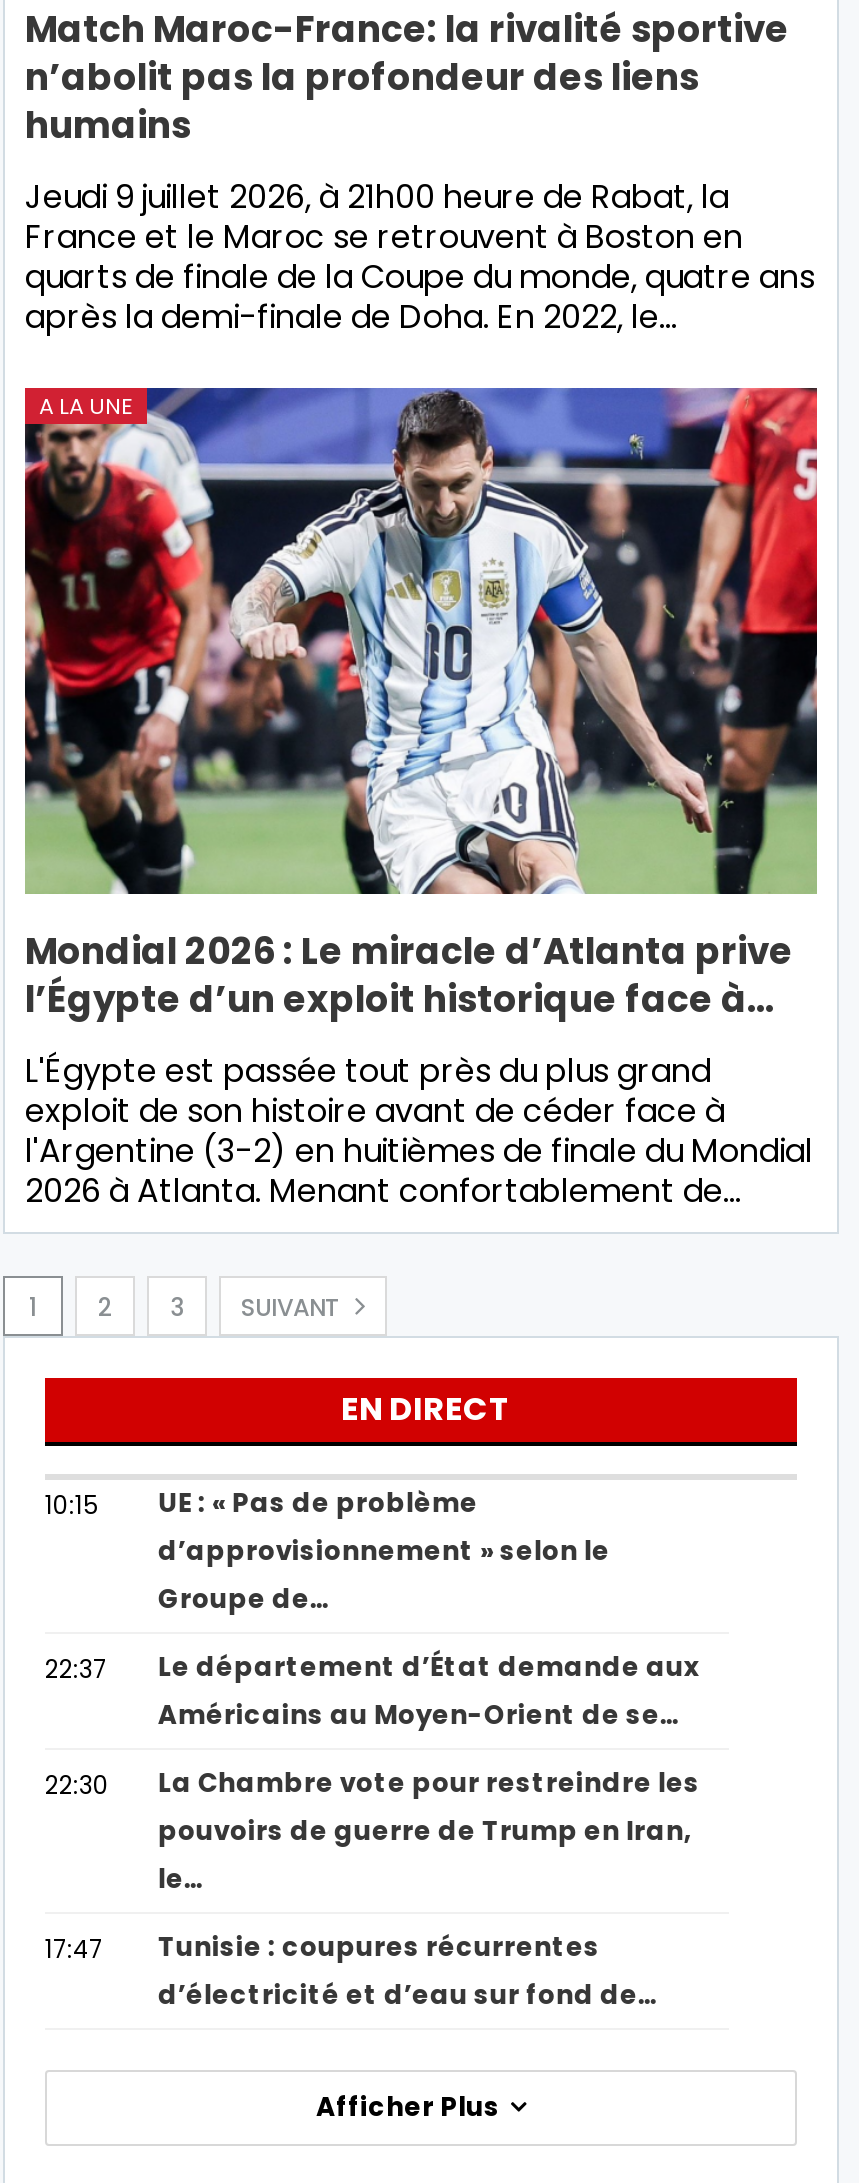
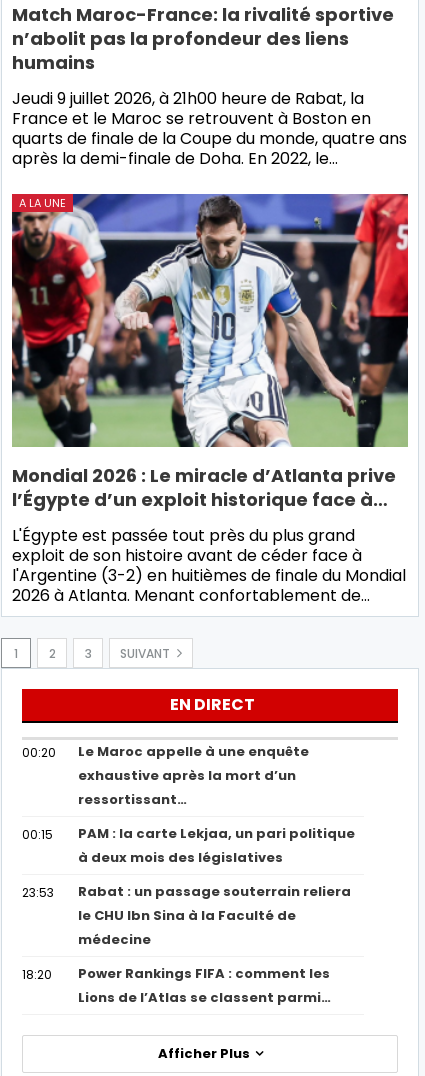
- 10:15
- UE : « Pas de problème
- d’approvisionnement » selon le
- Groupe de…
+ 00:20
+ Le Maroc appelle à une enquête
+ exhaustive après la mort d’un
+ ressortissant…

- 22:37
- Le département d’État demande aux
- Américains au Moyen-Orient de se…
+ 00:15
+ PAM : la carte Lekjaa, un pari politique
+ à deux mois des législatives

- 22:30
- La Chambre vote pour restreindre les
- pouvoirs de guerre de Trump en Iran,
- le…
+ 23:53
+ Rabat : un passage souterrain reliera
+ le CHU Ibn Sina à la Faculté de
+ médecine

- 17:47
- Tunisie : coupures récurrentes
- d’électricité et d’eau sur fond de…
+ 18:20
+ Power Rankings FIFA : comment les
+ Lions de l’Atlas se classent parmi…
